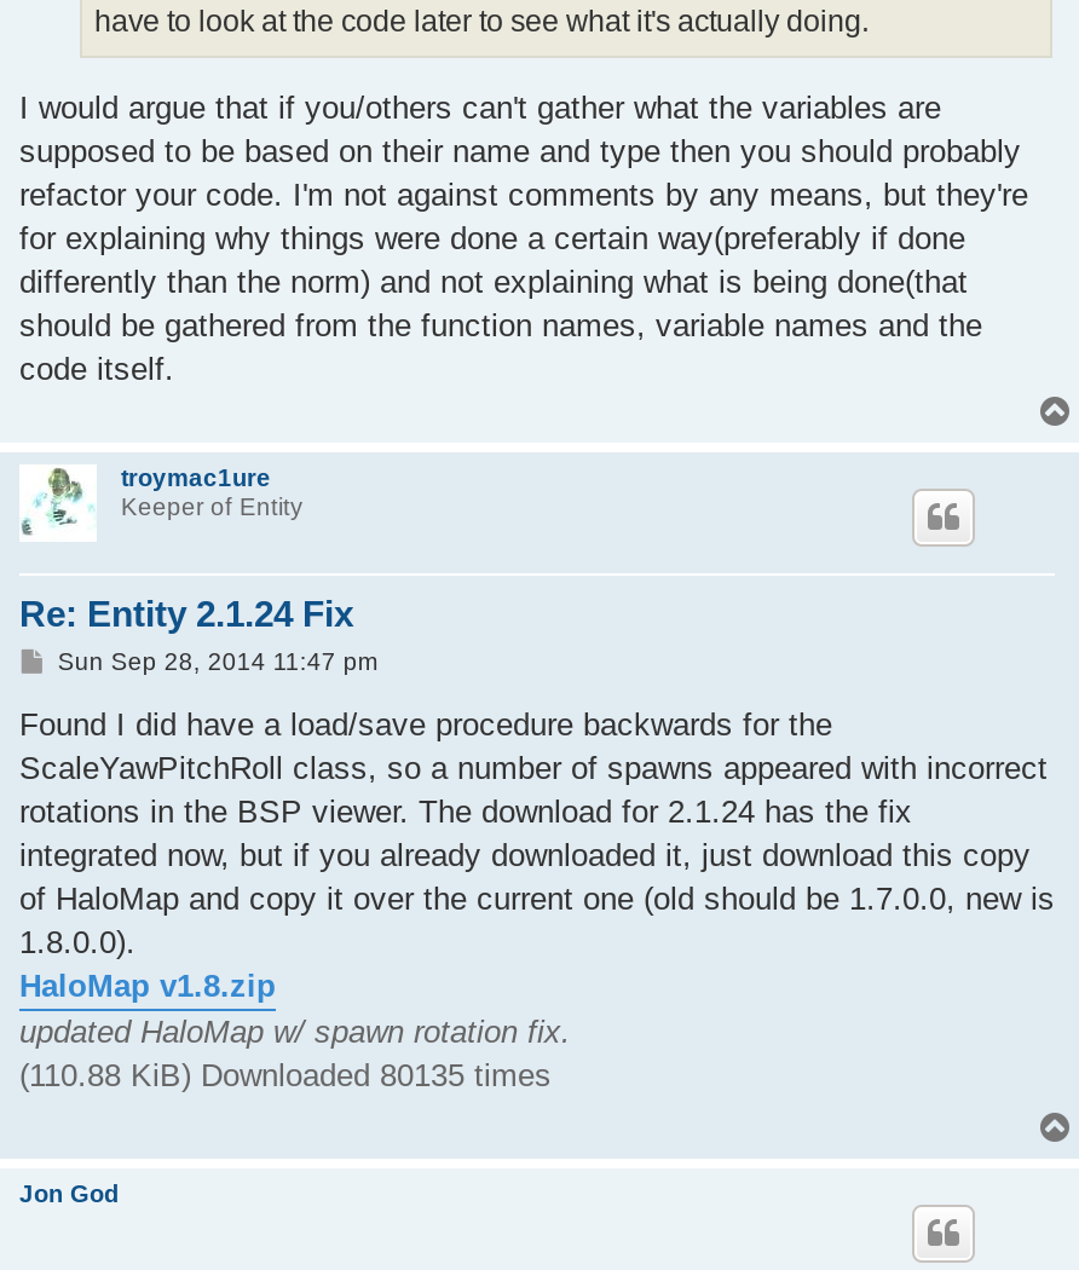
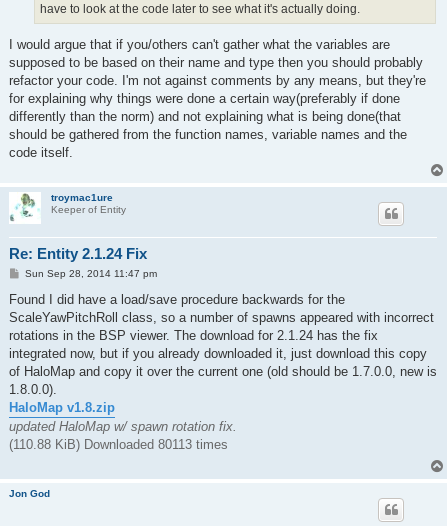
- (110.88 KiB) Downloaded 80135 times
+ (110.88 KiB) Downloaded 80113 times
